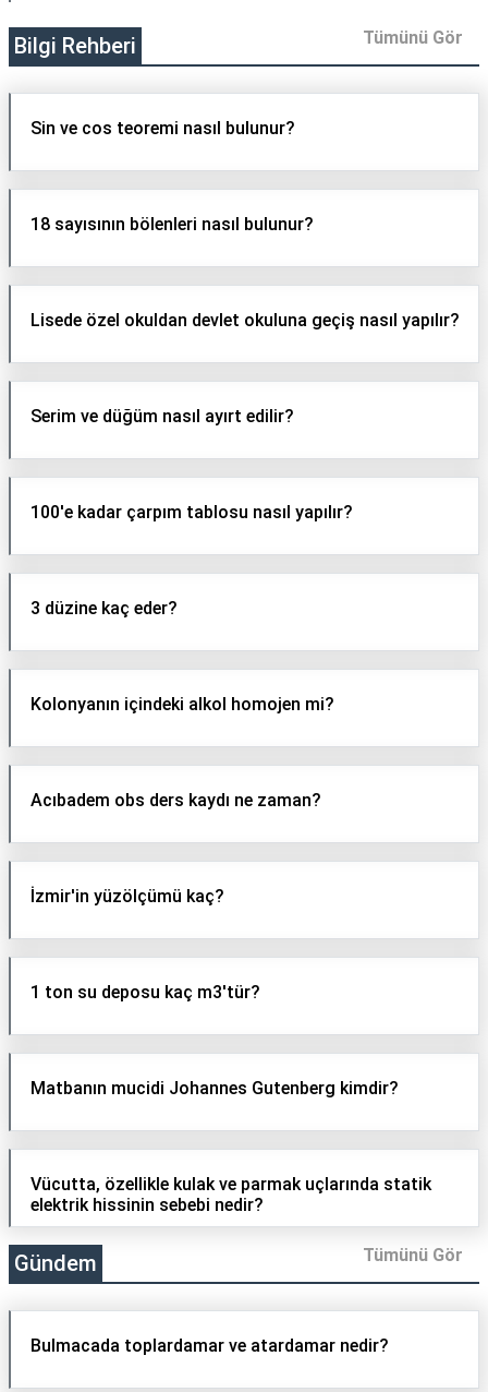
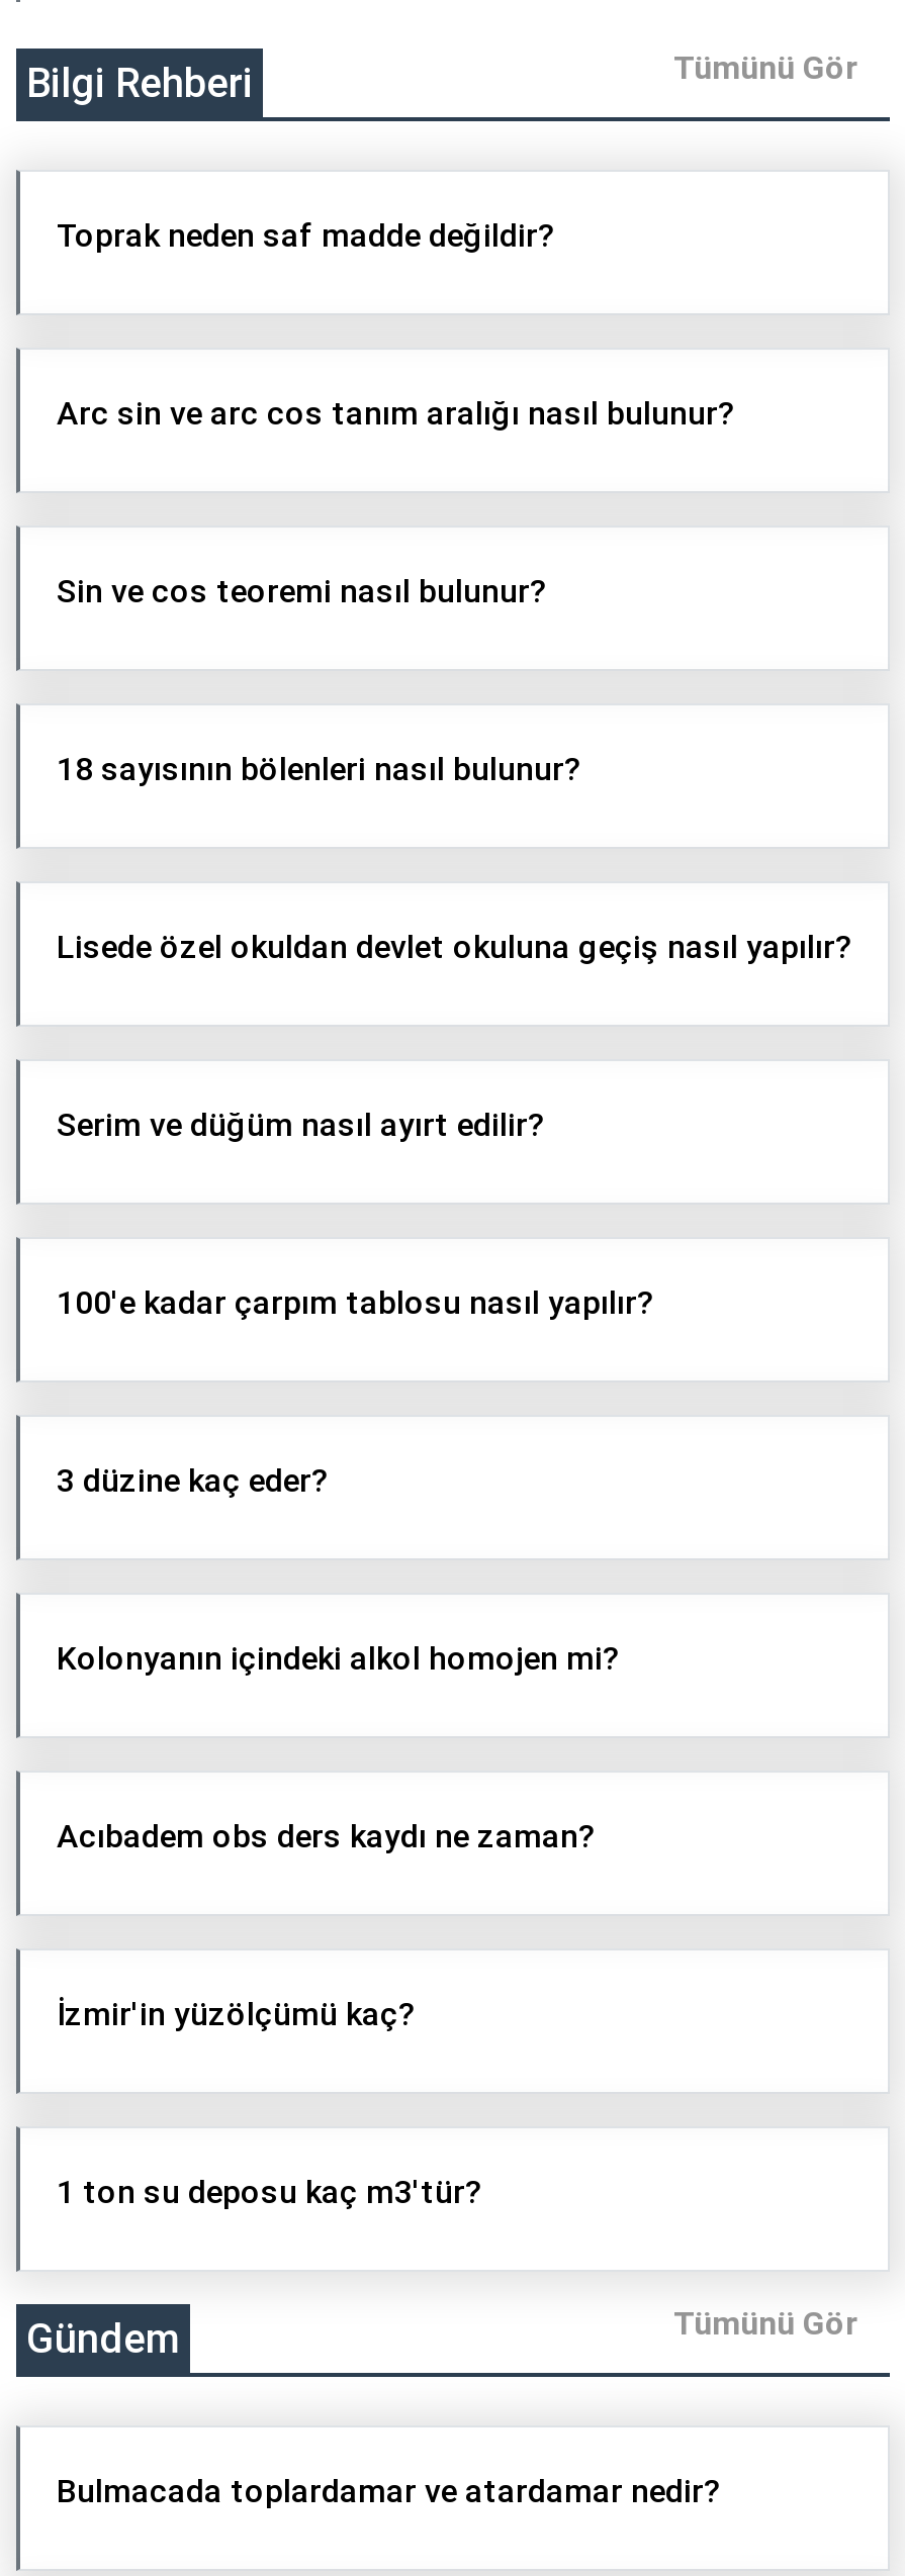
+ Toprak neden saf madde değildir?

+ Arc sin ve arc cos tanım aralığı nasıl bulunur?

moved down: Sin ve cos teoremi nasıl bulunur? | 18 sayısının bölenleri nasıl bulunur? | Lisede özel okuldan devlet okuluna geçiş nasıl yapılır? | ... | İzmir'in yüzölçümü kaç? | 1 ton su deposu kaç m3'tür?

- Matbanın mucidi Johannes Gutenberg kimdir?

- Vücutta, özellikle kulak ve parmak uçlarında statik
- elektrik hissinin sebebi nedir?
